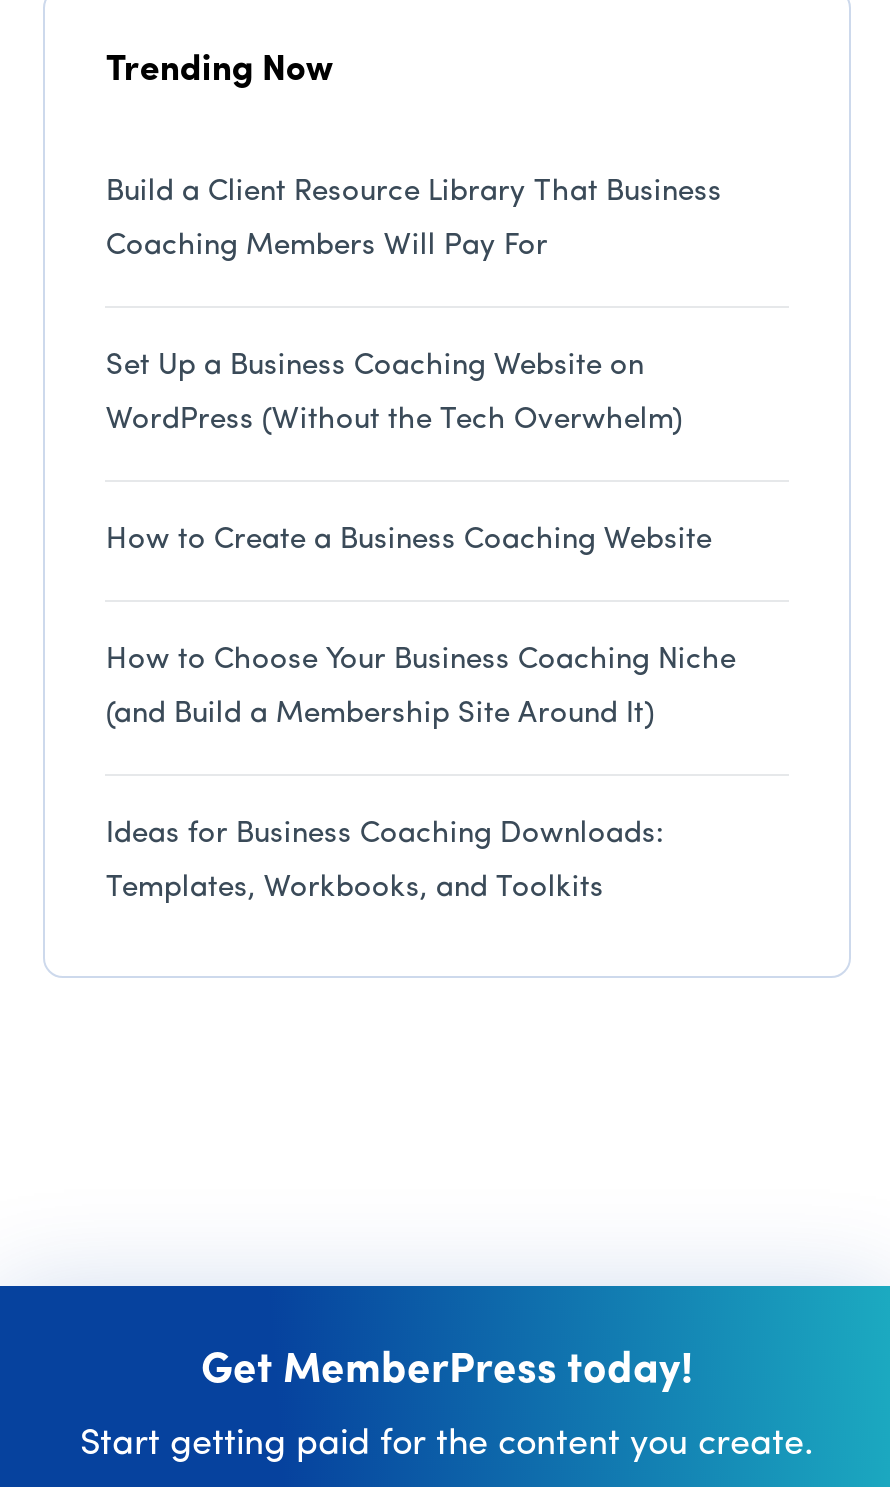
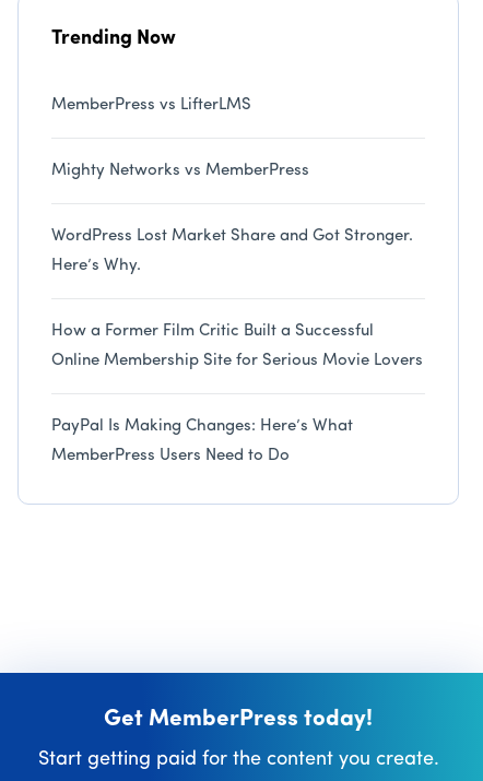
- Build a Client Resource Library That Business
- Coaching Members Will Pay For
+ MemberPress vs LifterLMS

- Set Up a Business Coaching Website on
- WordPress (Without the Tech Overwhelm)
+ Mighty Networks vs MemberPress

- How to Create a Business Coaching Website
+ WordPress Lost Market Share and Got Stronger.
+ Here’s Why.

- How to Choose Your Business Coaching Niche
- (and Build a Membership Site Around It)
+ How a Former Film Critic Built a Successful
+ Online Membership Site for Serious Movie Lovers

- Ideas for Business Coaching Downloads:
- Templates, Workbooks, and Toolkits
+ PayPal Is Making Changes: Here’s What
+ MemberPress Users Need to Do
